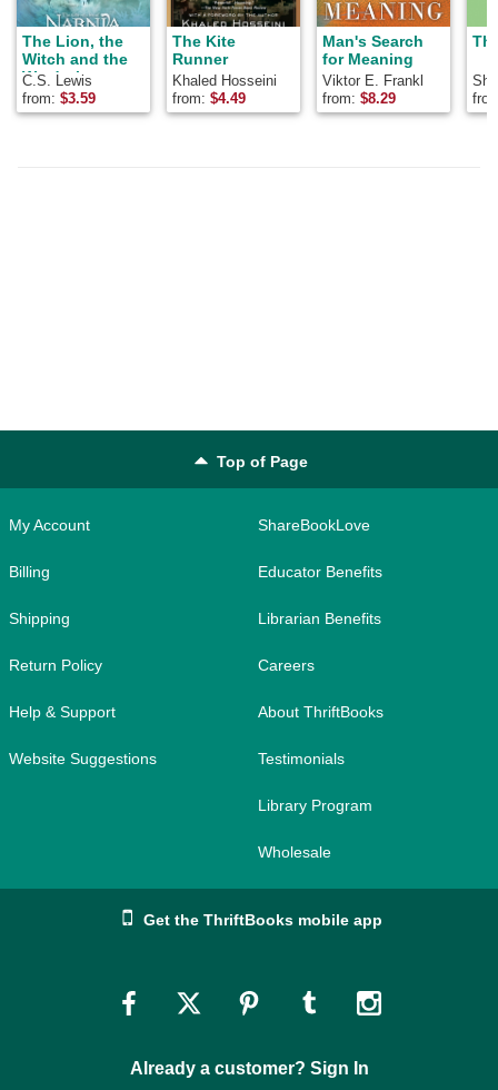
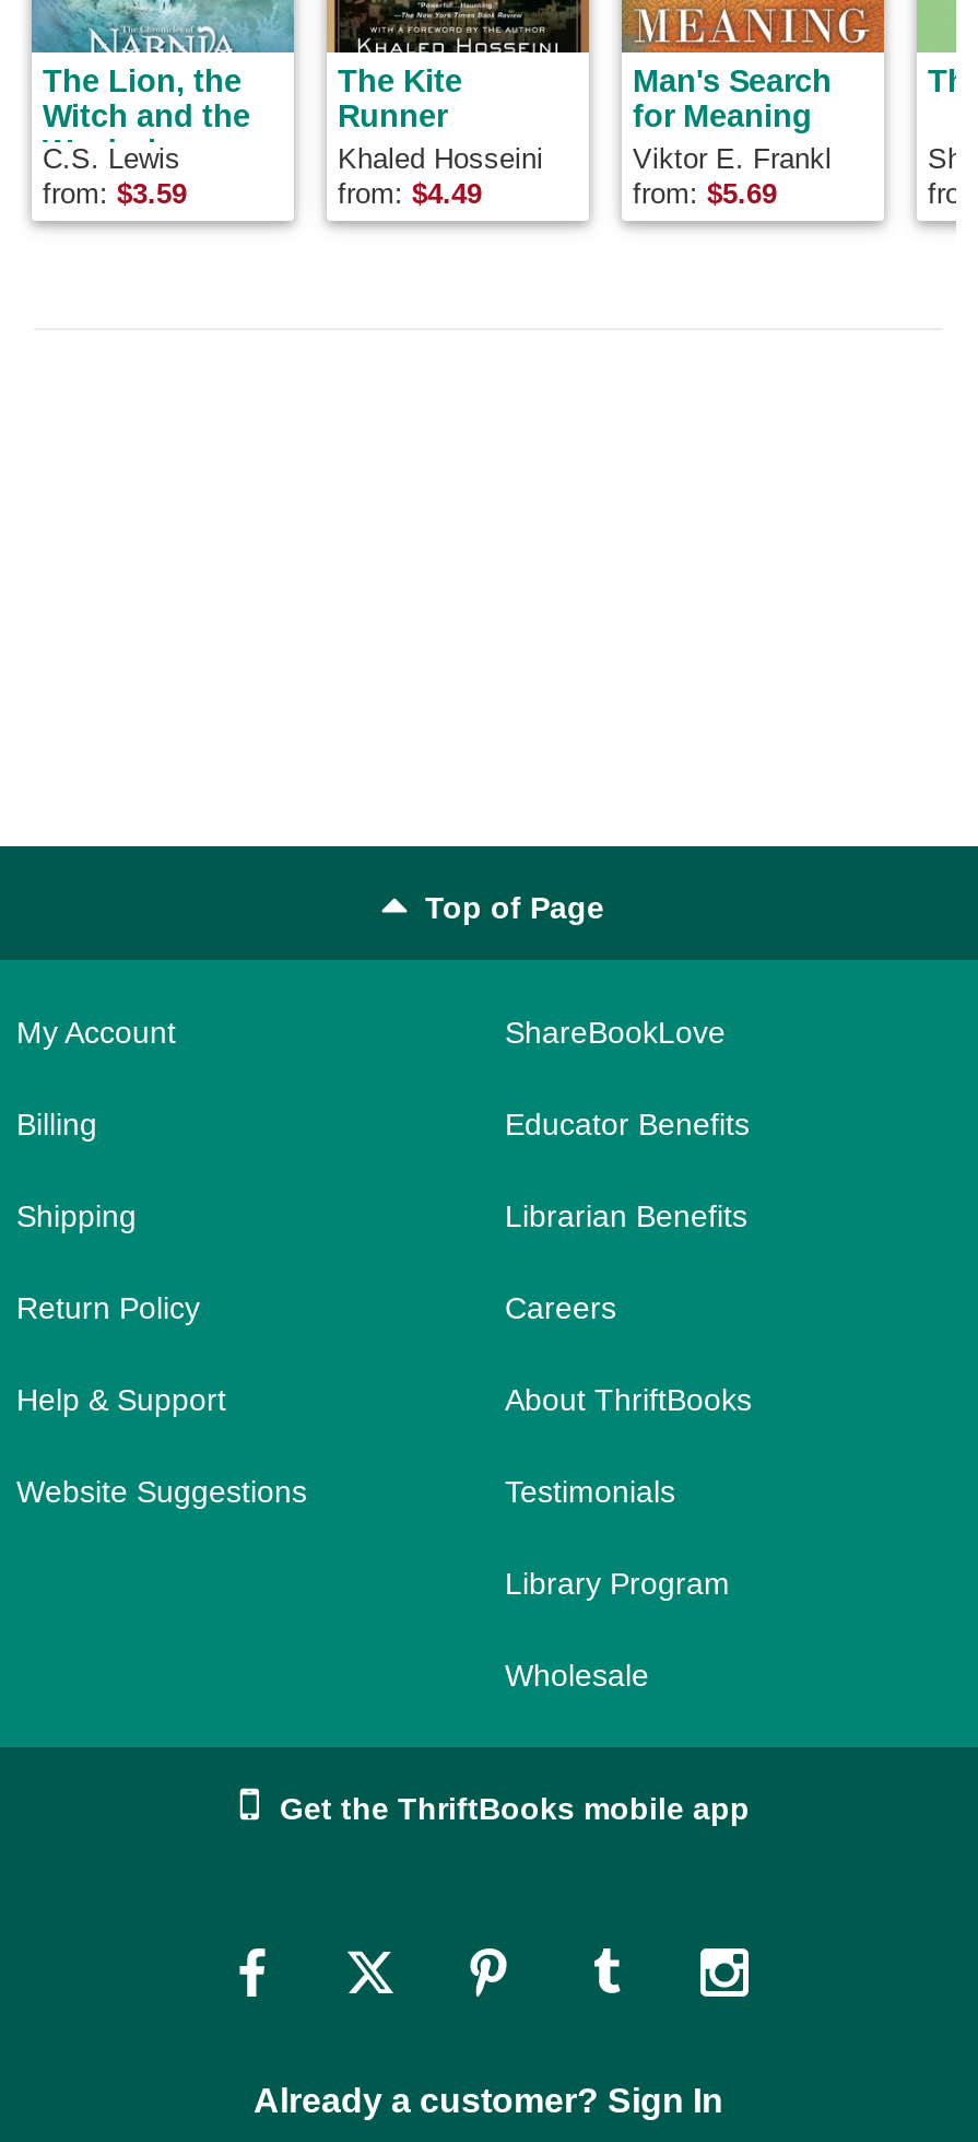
- from: $8.29
+ from: $5.69
